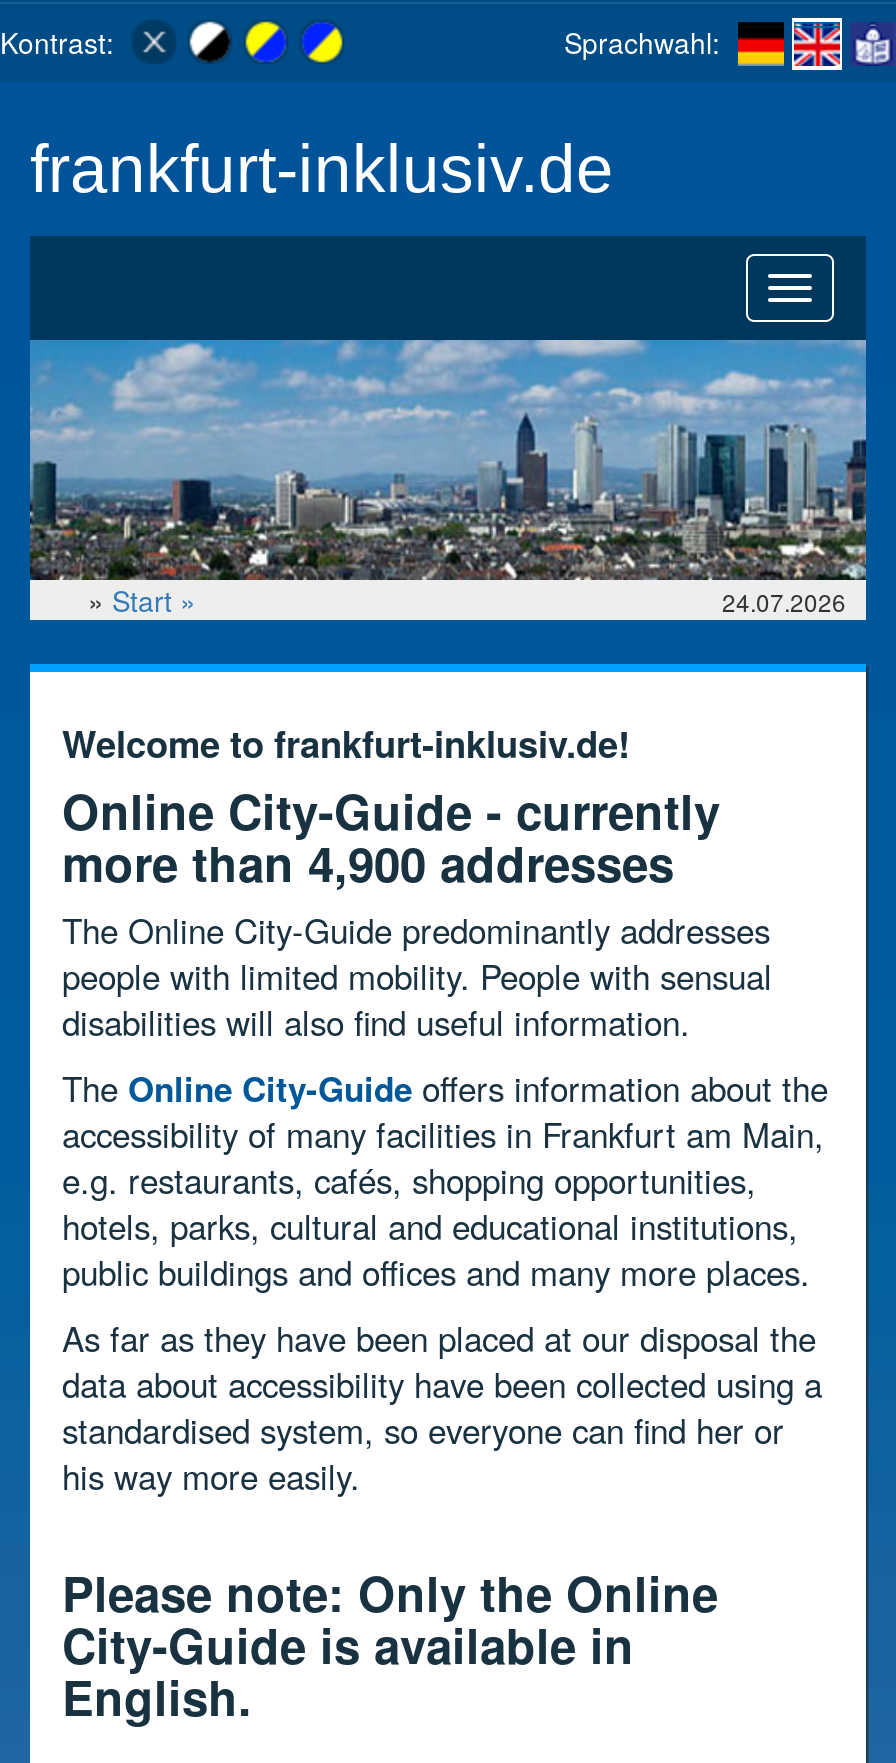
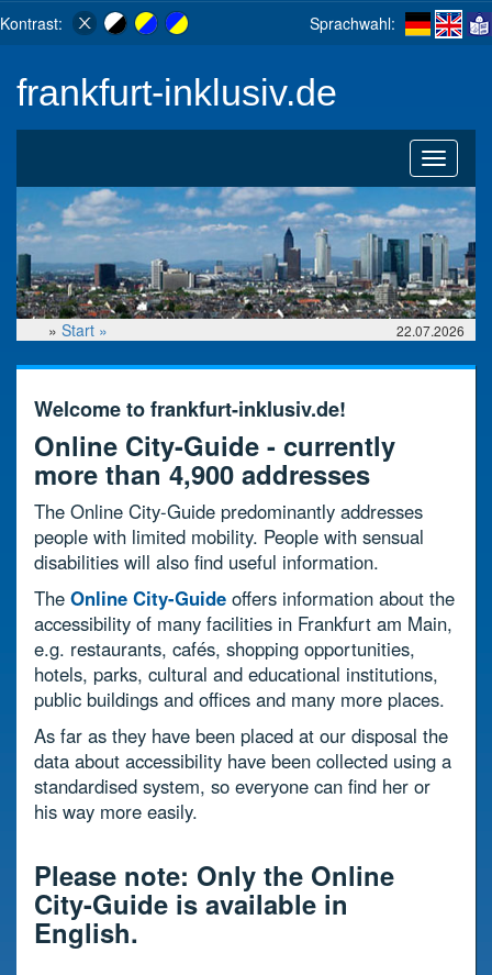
- 24.07.2026
+ 22.07.2026
